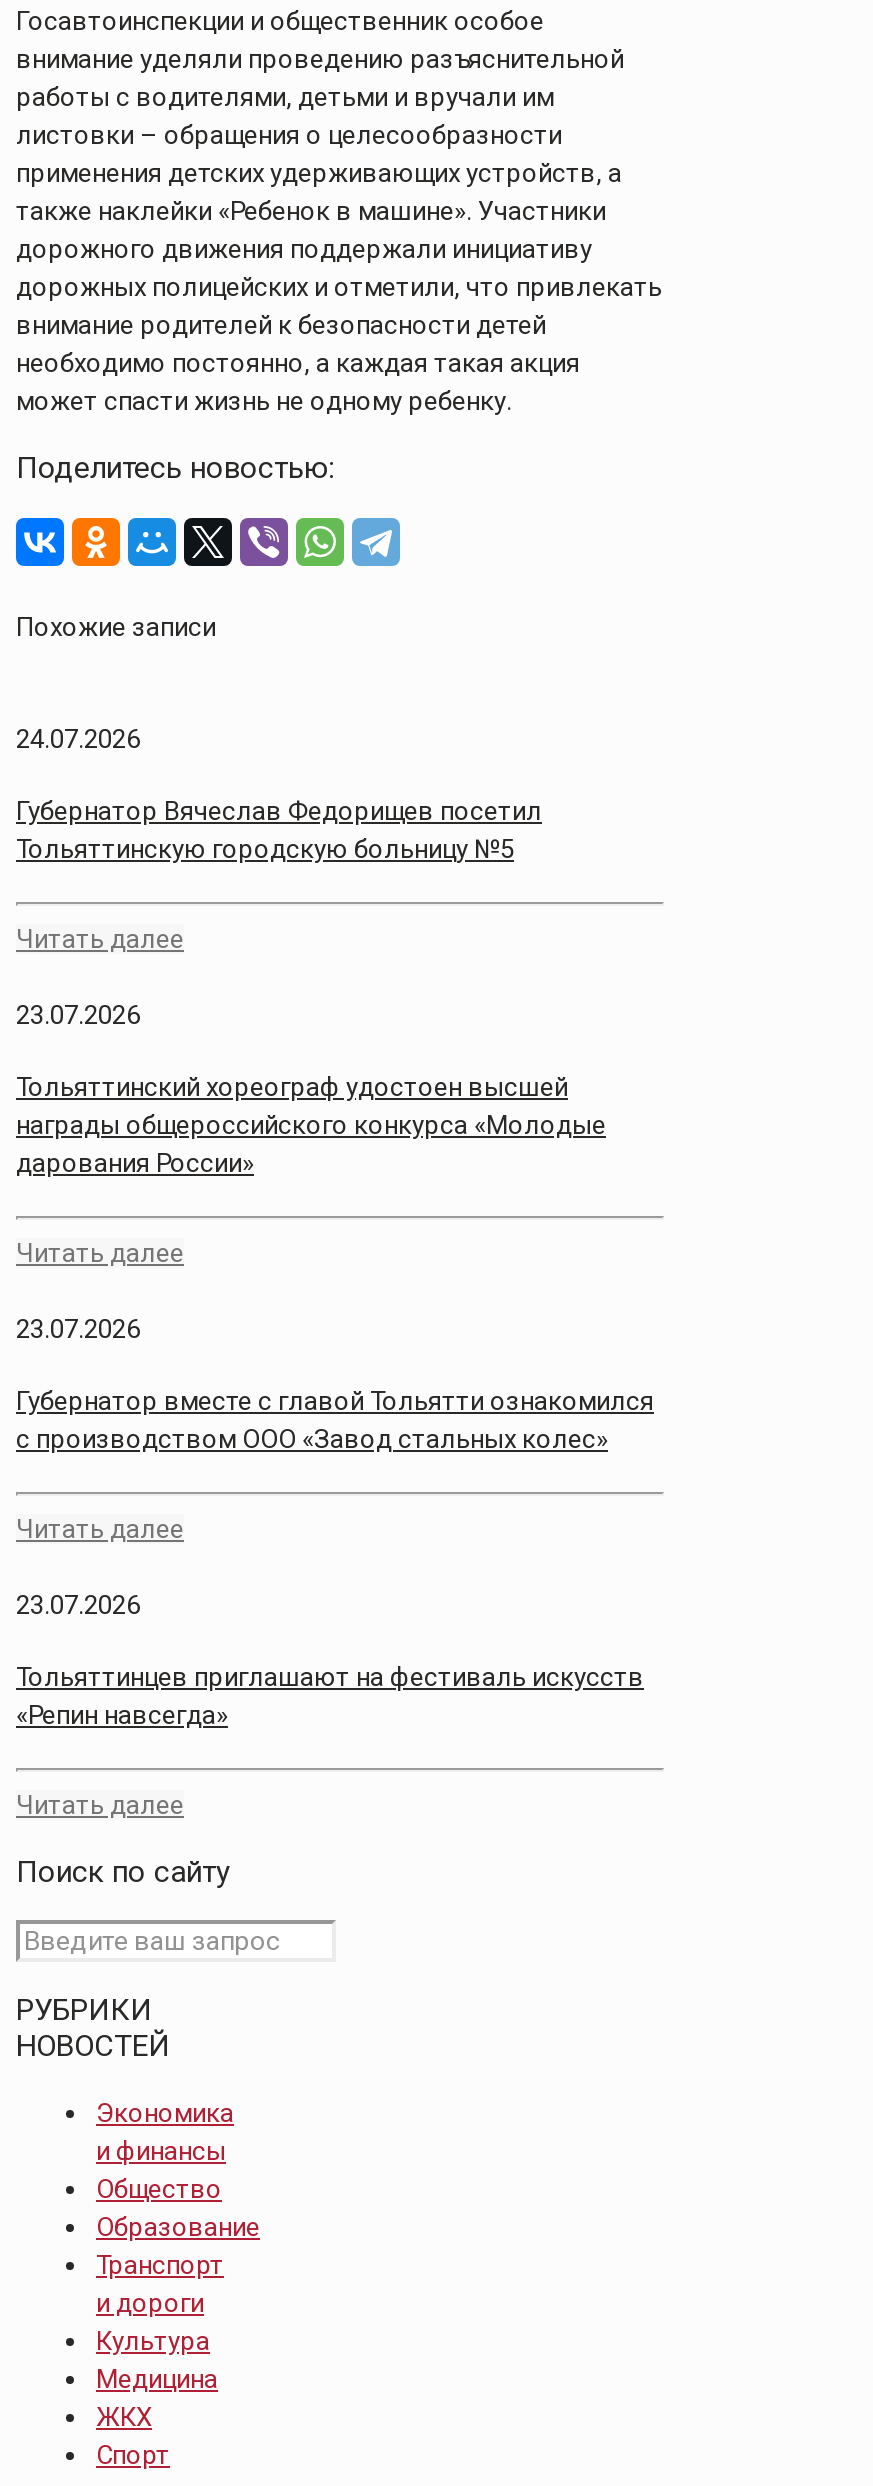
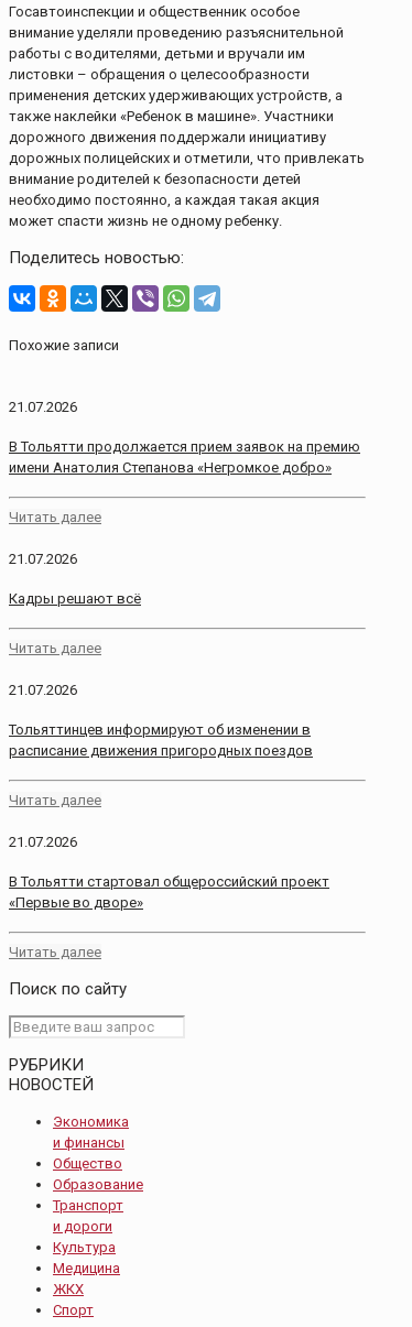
- 24.07.2026
+ 21.07.2026

- Губернатор Вячеслав Федорищев посетил
- Тольяттинскую городскую больницу №5
+ В Тольятти продолжается прием заявок на премию
+ имени Анатолия Степанова «Негромкое добро»

- 23.07.2026
+ 21.07.2026

- Тольяттинский хореограф удостоен высшей
- награды общероссийского конкурса «Молодые
- дарования России»
+ Кадры решают всё

- 23.07.2026
+ 21.07.2026

- Губернатор вместе с главой Тольятти ознакомился
- с производством ООО «Завод стальных колес»
+ Тольяттинцев информируют об изменении в
+ расписание движения пригородных поездов

- 23.07.2026
+ 21.07.2026

- Тольяттинцев приглашают на фестиваль искусств
- «Репин навсегда»
+ В Тольятти стартовал общероссийский проект
+ «Первые во дворе»
